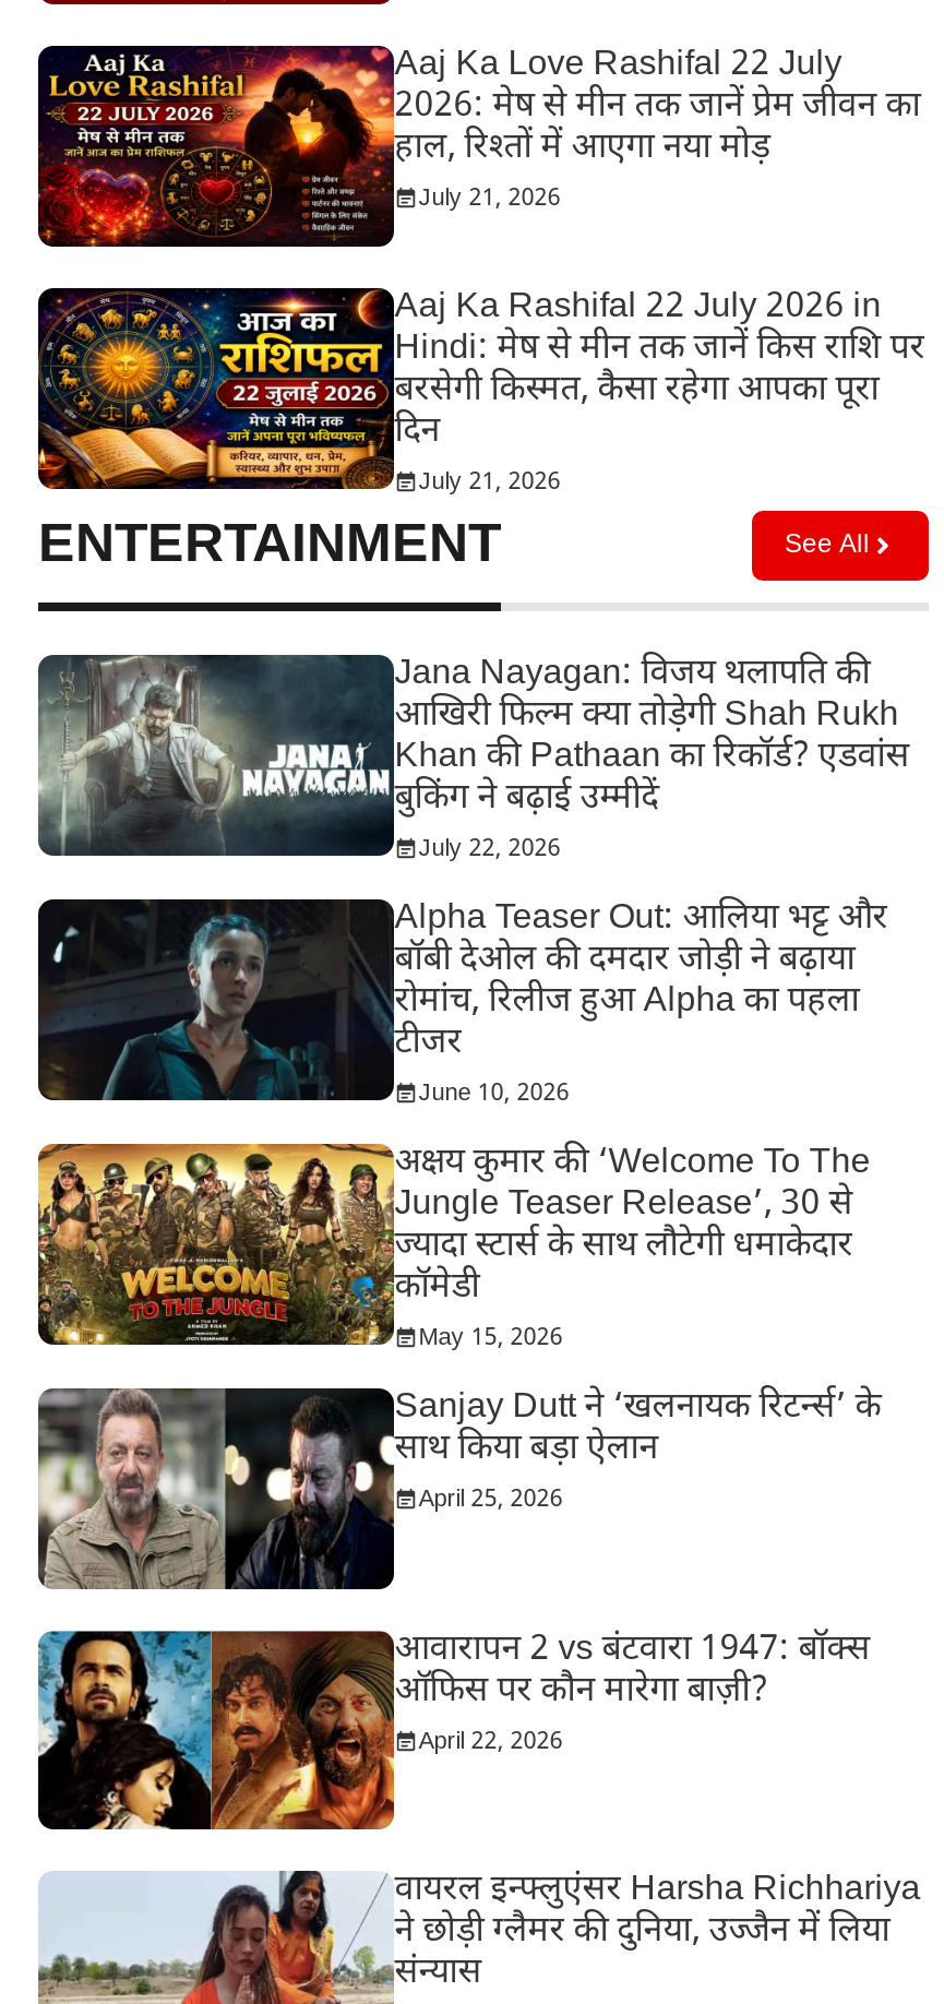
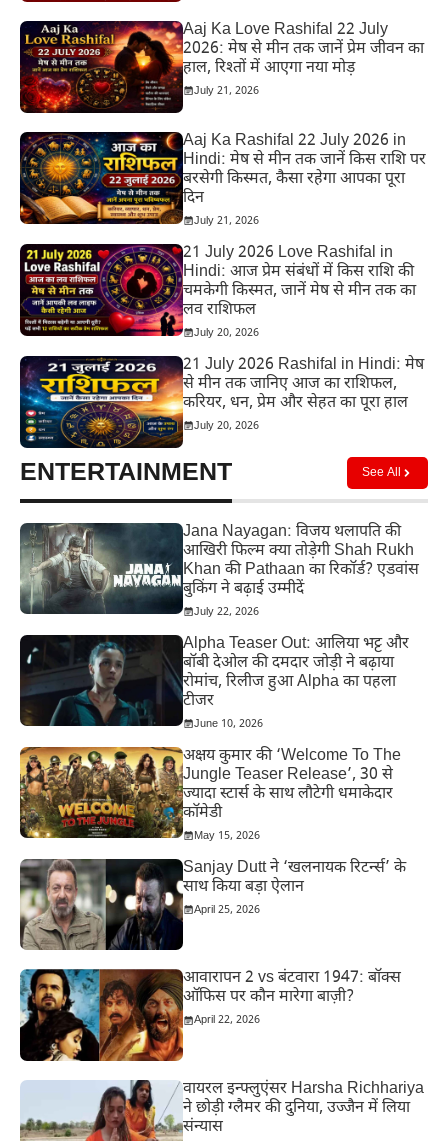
+ [image]

+ [image]
+ 21 July 2026 Love Rashifal in
+ Hindi: आज प्रेम संबंधों में किस राशि की
+ चमकेगी किस्मत, जानें मेष से मीन तक का
+ लव राशिफल
+ July 20, 2026
+ 21 July 2026 Rashifal in Hindi: मेष
+ से मीन तक जानिए आज का राशिफल,
+ करियर, धन, प्रेम और सेहत का पूरा हाल
+ July 20, 2026
